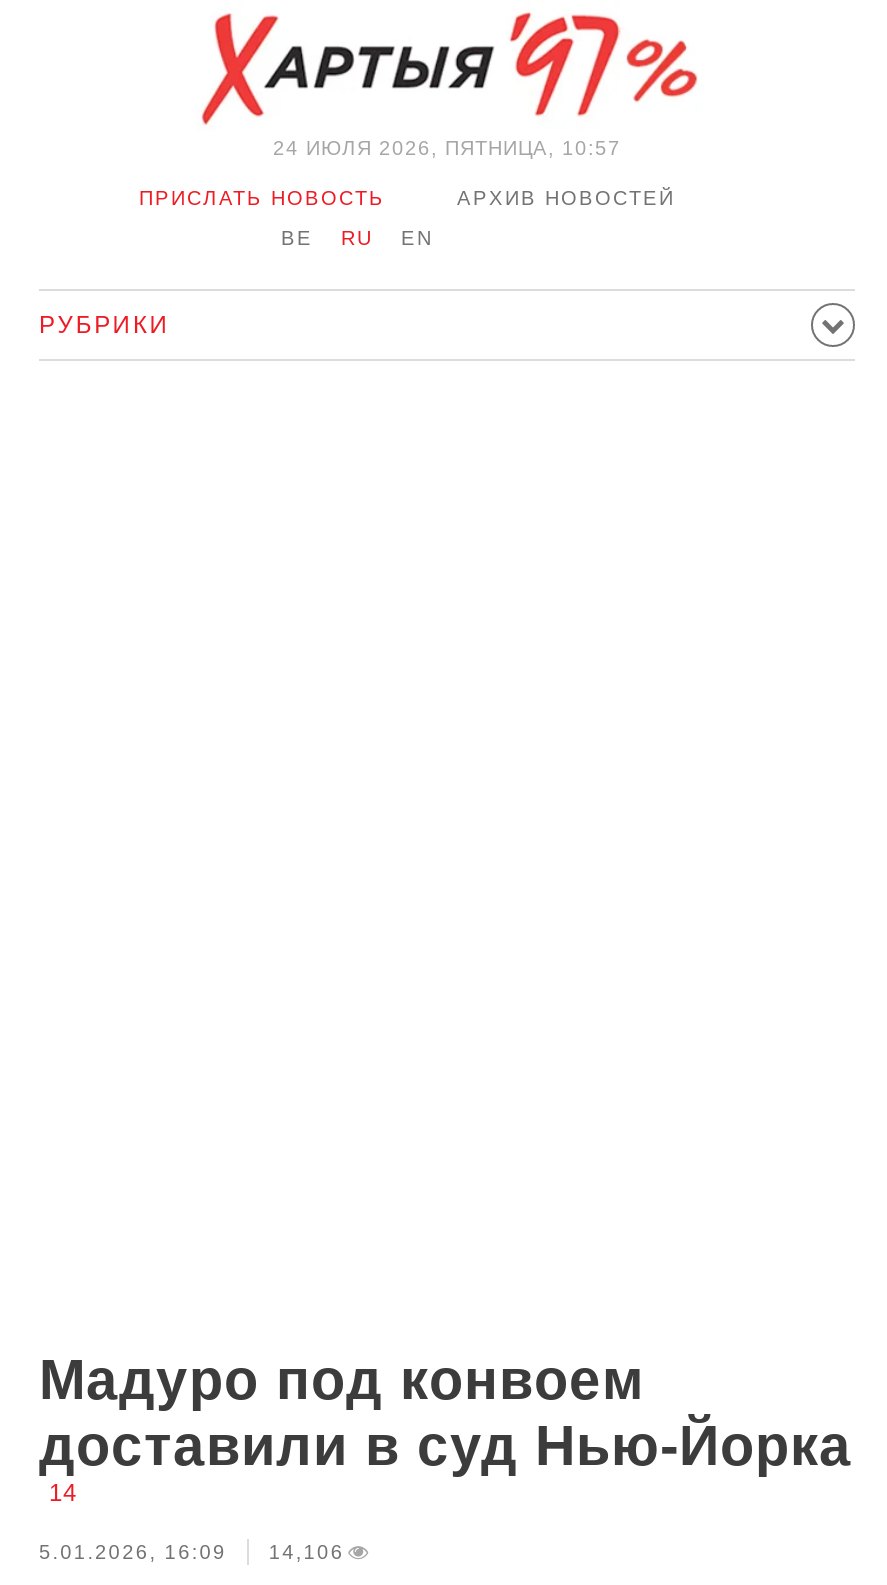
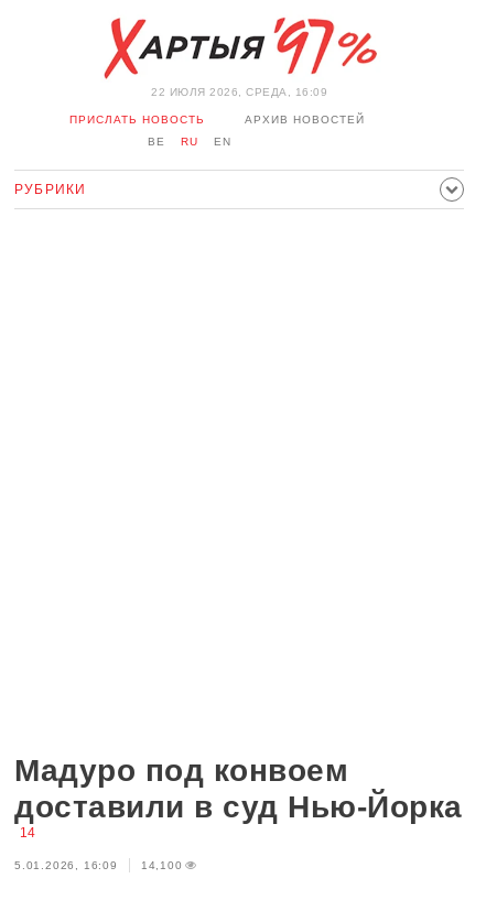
- 24 ИЮЛЯ 2026, ПЯТНИЦА, 10:57
+ 22 ИЮЛЯ 2026, СРЕДА, 16:09

- 5.01.2026, 16:09 14,106
+ 5.01.2026, 16:09 14,100
